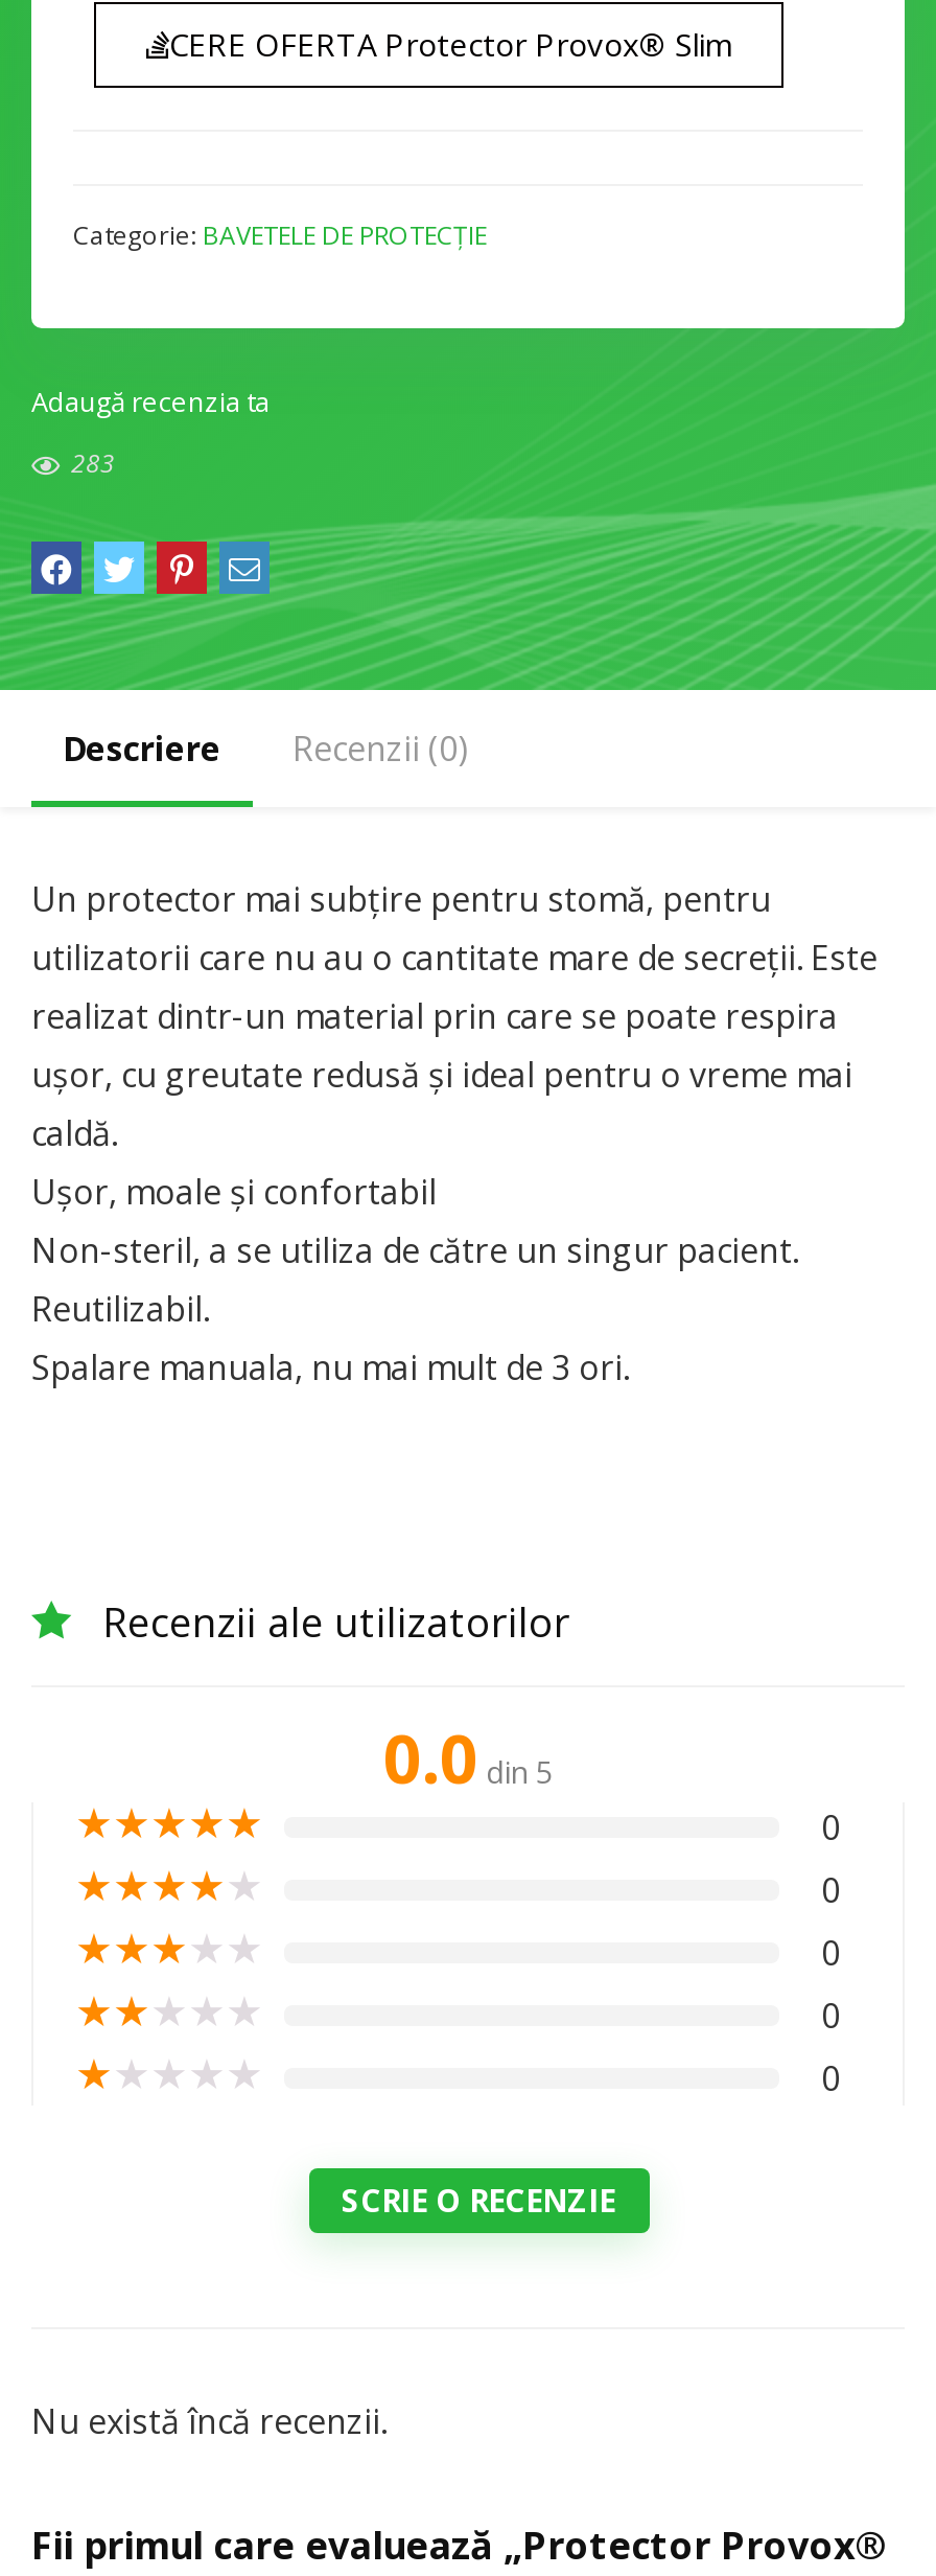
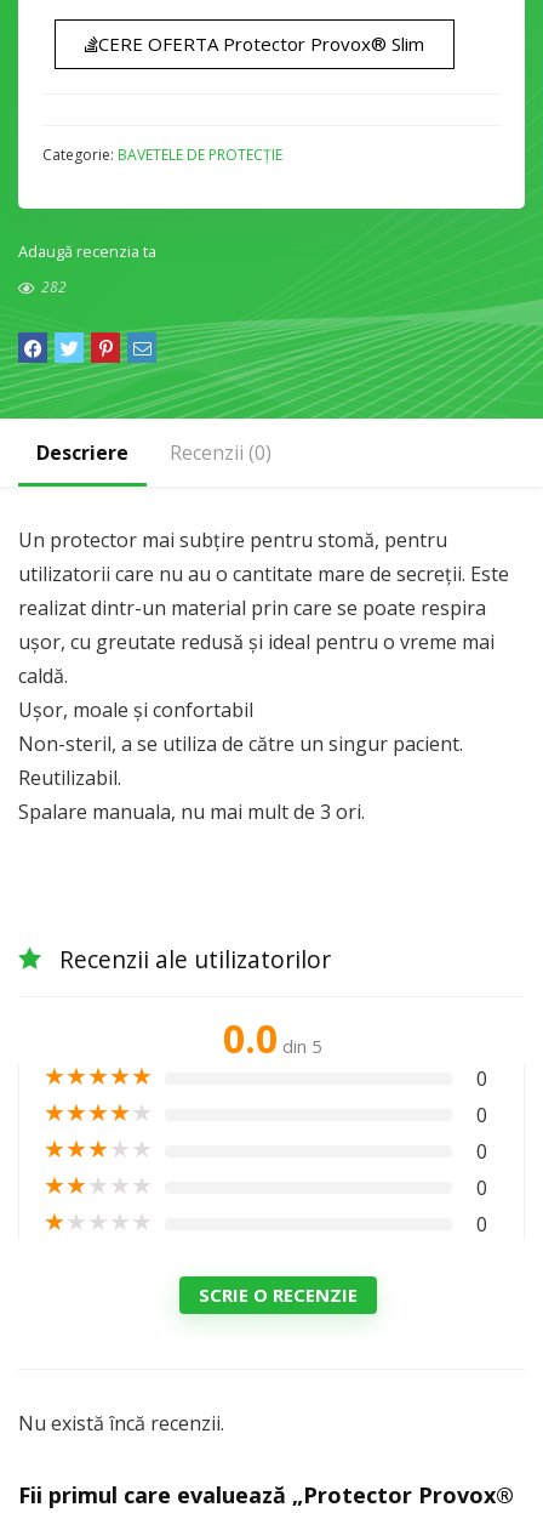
- 283
+ 282
